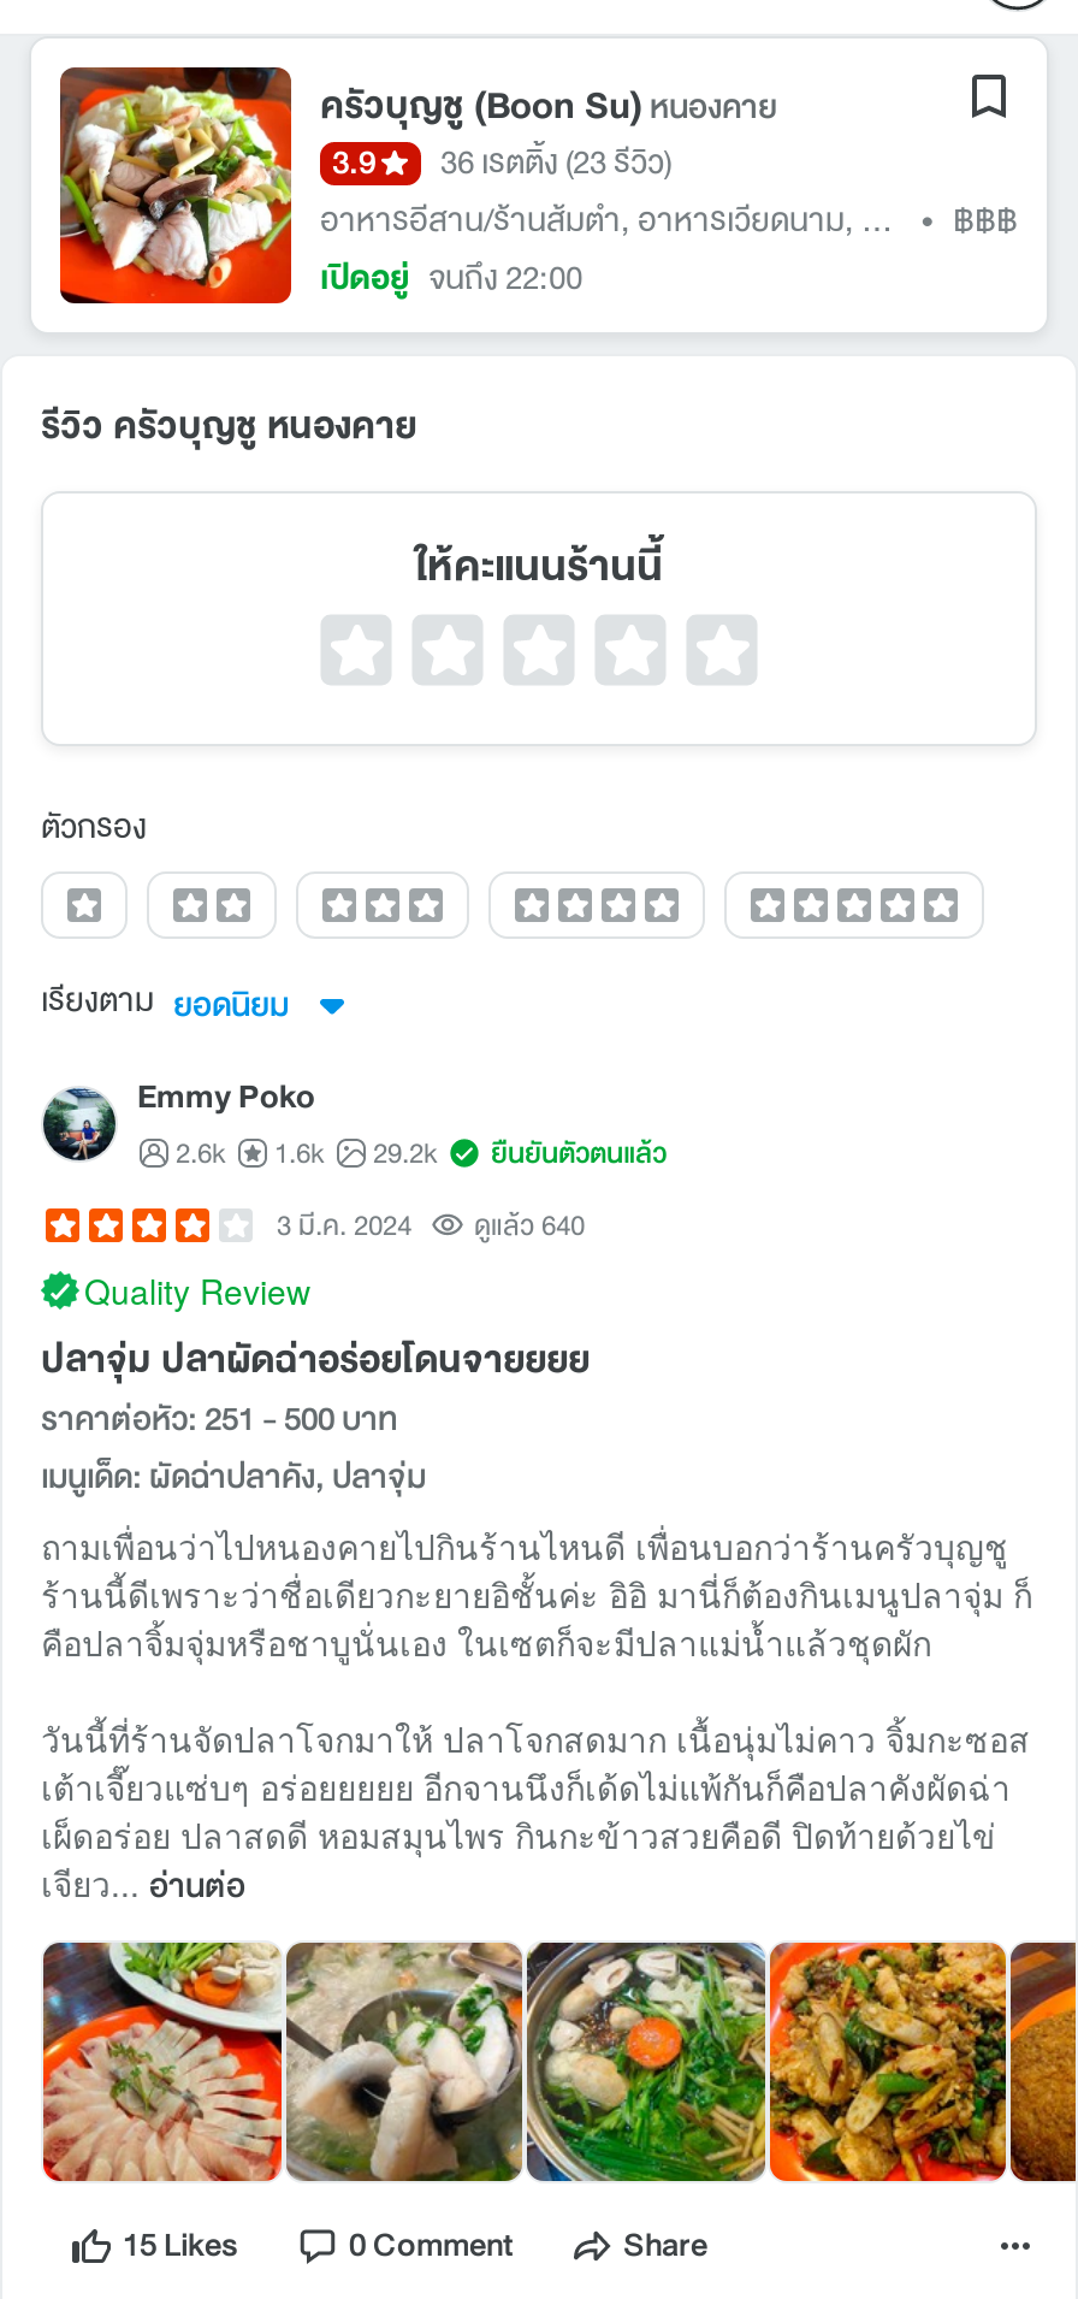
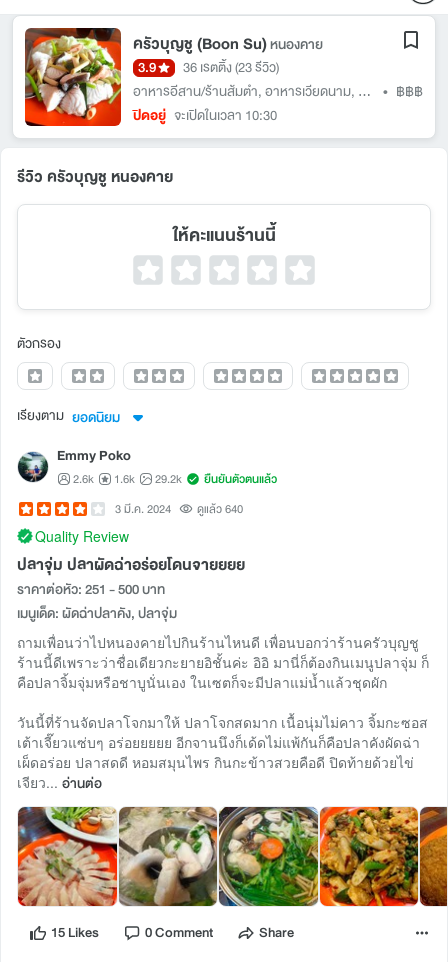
- เปิดอยู่ จนถึง 22:00
+ ปิดอยู่ จะเปิดในเวลา 10:30
